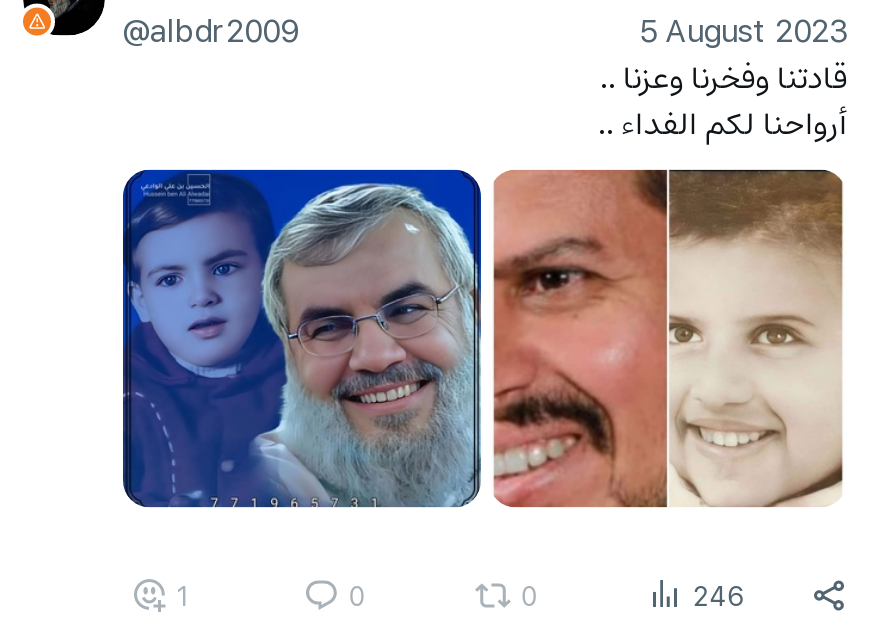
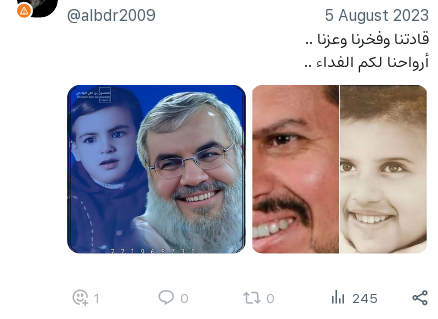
- 246
+ 245
